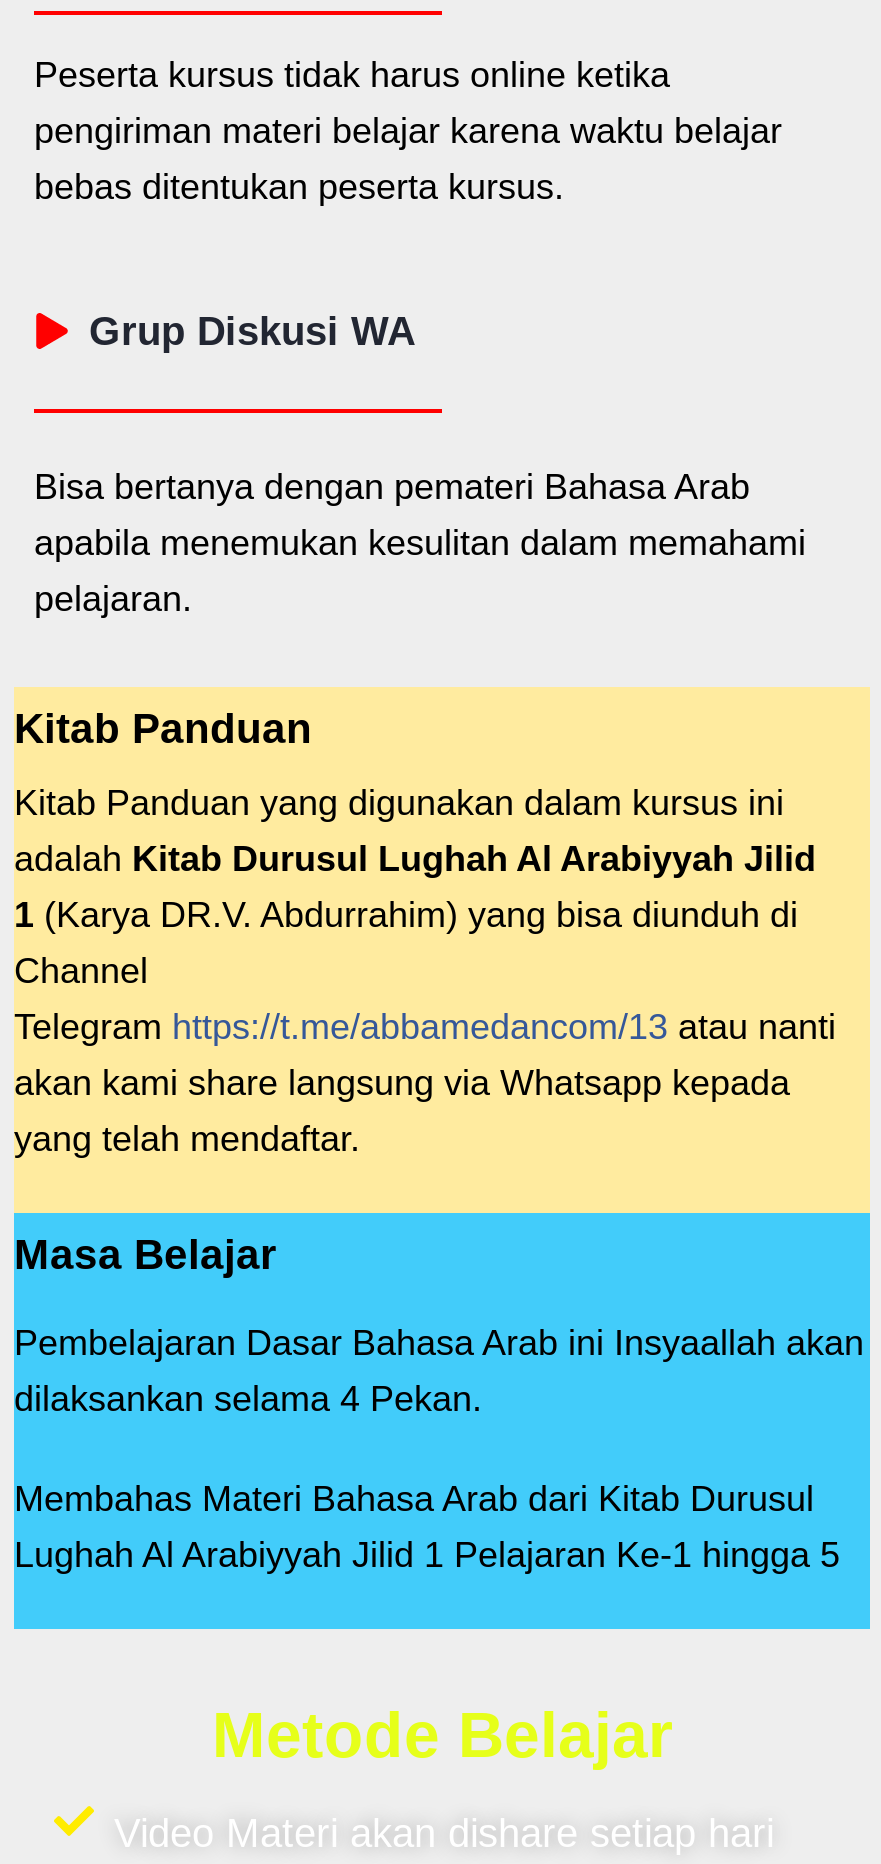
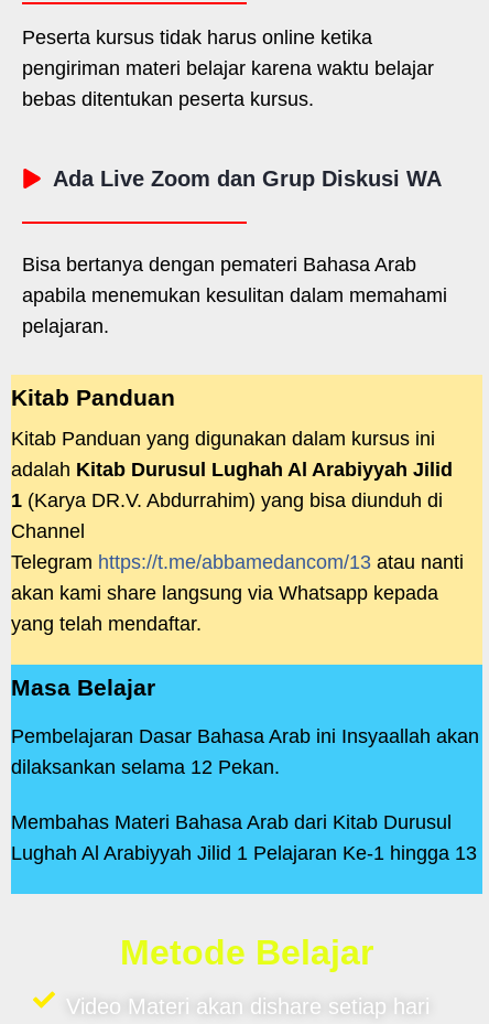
- Grup Diskusi WA
+ Ada Live Zoom dan Grup Diskusi WA

- dilaksankan selama 4 Pekan.
+ dilaksankan selama 12 Pekan.

- Lughah Al Arabiyyah Jilid 1 Pelajaran Ke-1 hingga 5
+ Lughah Al Arabiyyah Jilid 1 Pelajaran Ke-1 hingga 13
